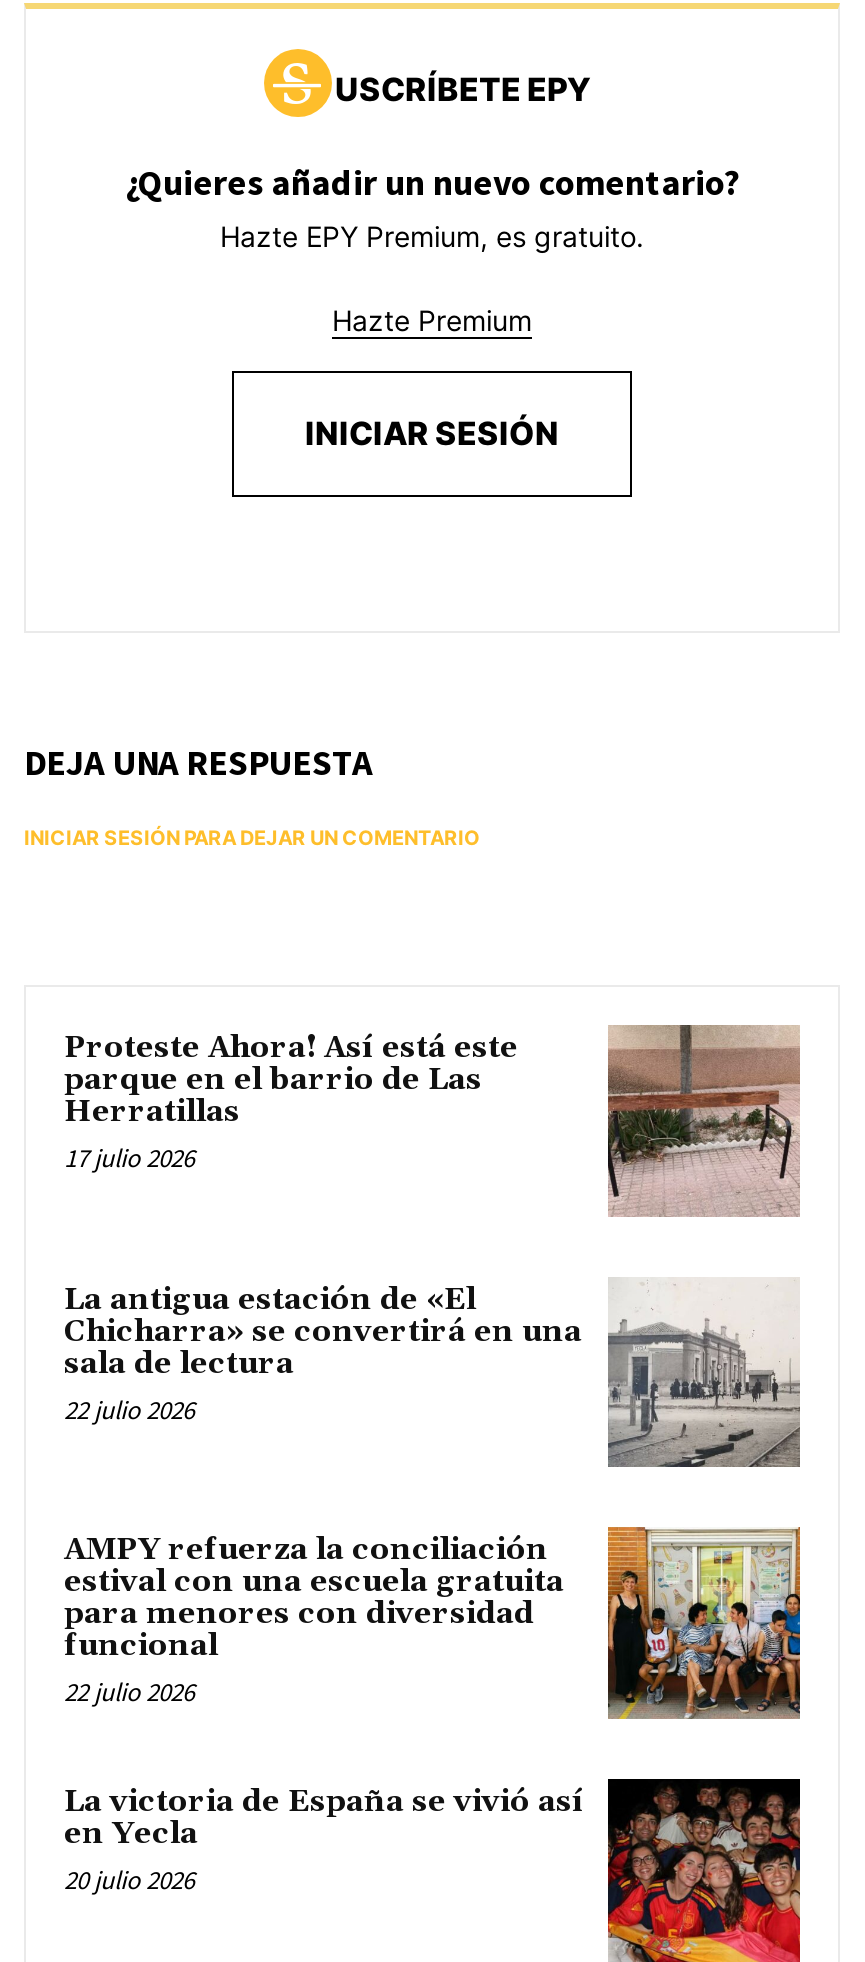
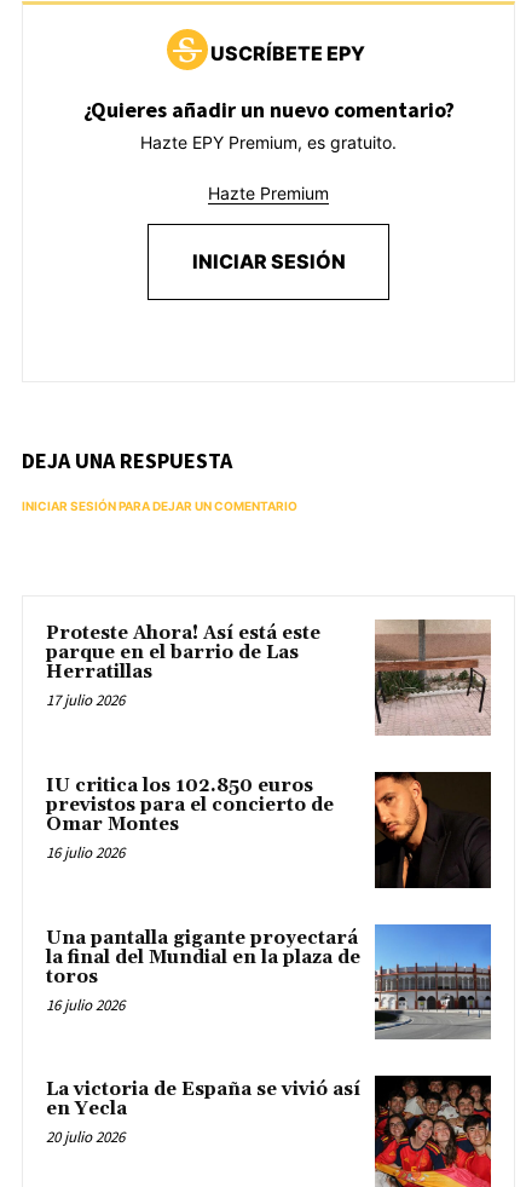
- [image]
- La antigua estación de «El
- Chicharra» se convertirá en una
- sala de lectura
- 22 julio 2026
+ [image]
+ IU critica los 102.850 euros
+ previstos para el concierto de
+ Omar Montes
+ 16 julio 2026

- [image]
- AMPY refuerza la conciliación
- estival con una escuela gratuita
- para menores con diversidad
- funcional
- 22 julio 2026
+ [image]
+ Una pantalla gigante proyectará
+ la final del Mundial en la plaza de
+ toros
+ 16 julio 2026
